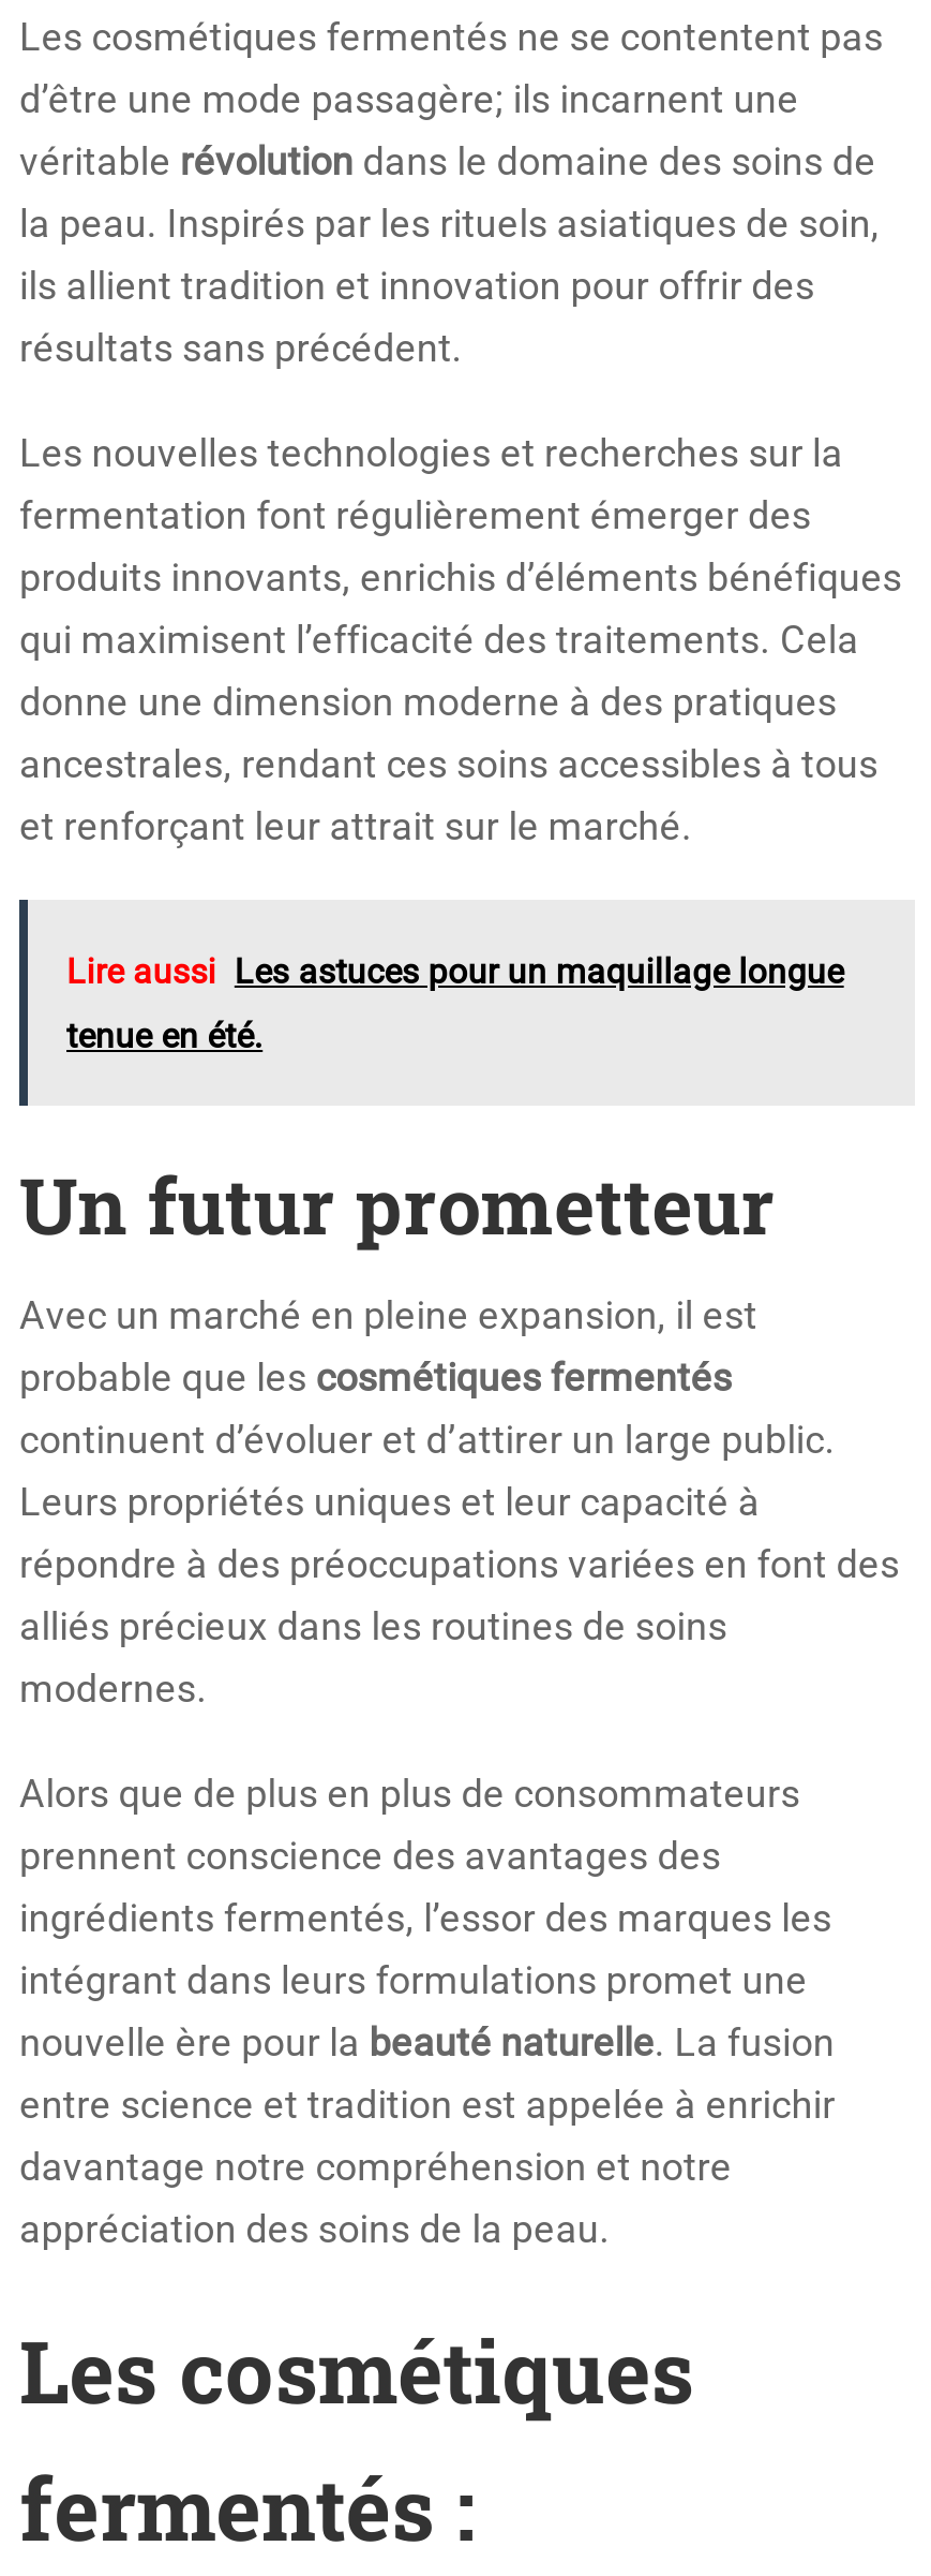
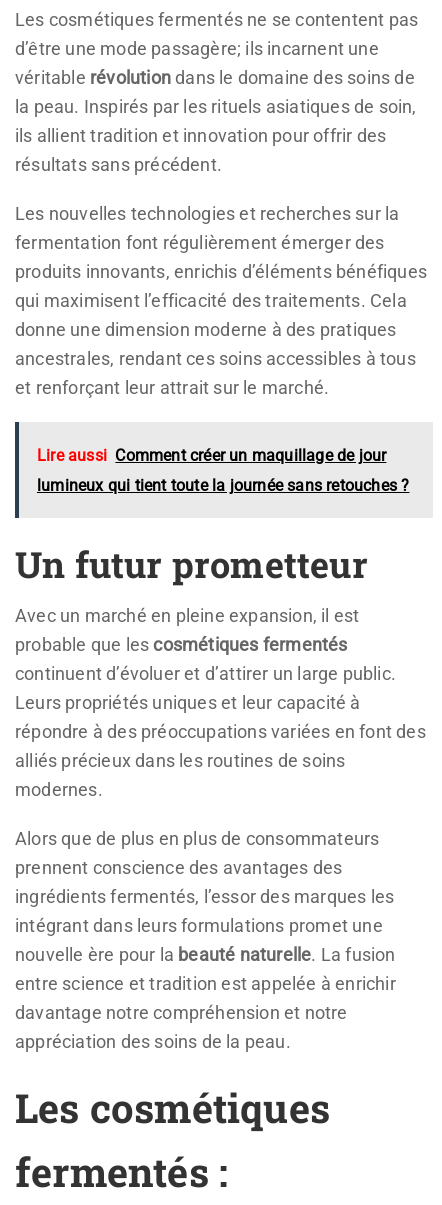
- Lire aussi Les astuces pour un maquillage longue
+ Lire aussi Comment créer un maquillage de jour

- tenue en été.
+ lumineux qui tient toute la journée sans retouches ?
